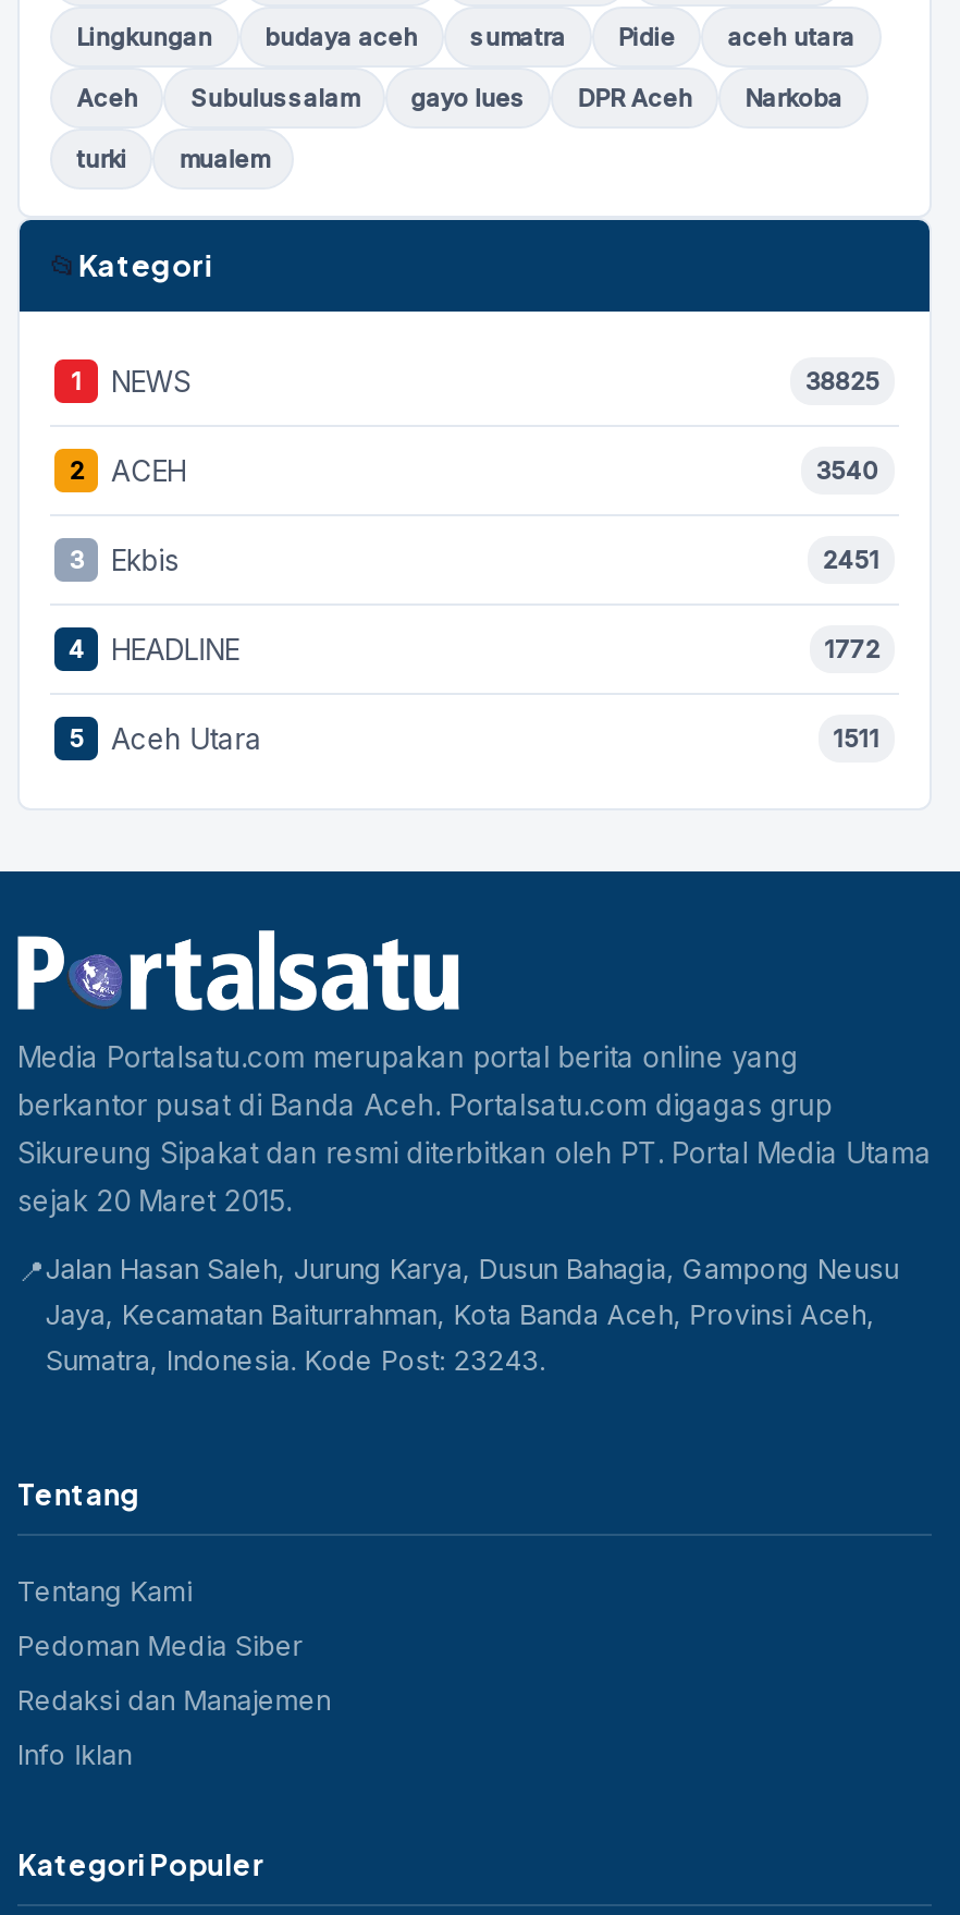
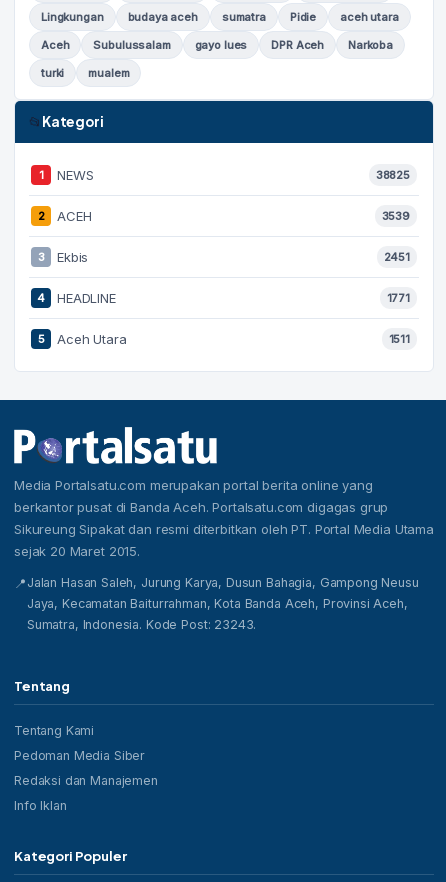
- 3540
+ 3539

- 1772
+ 1771
